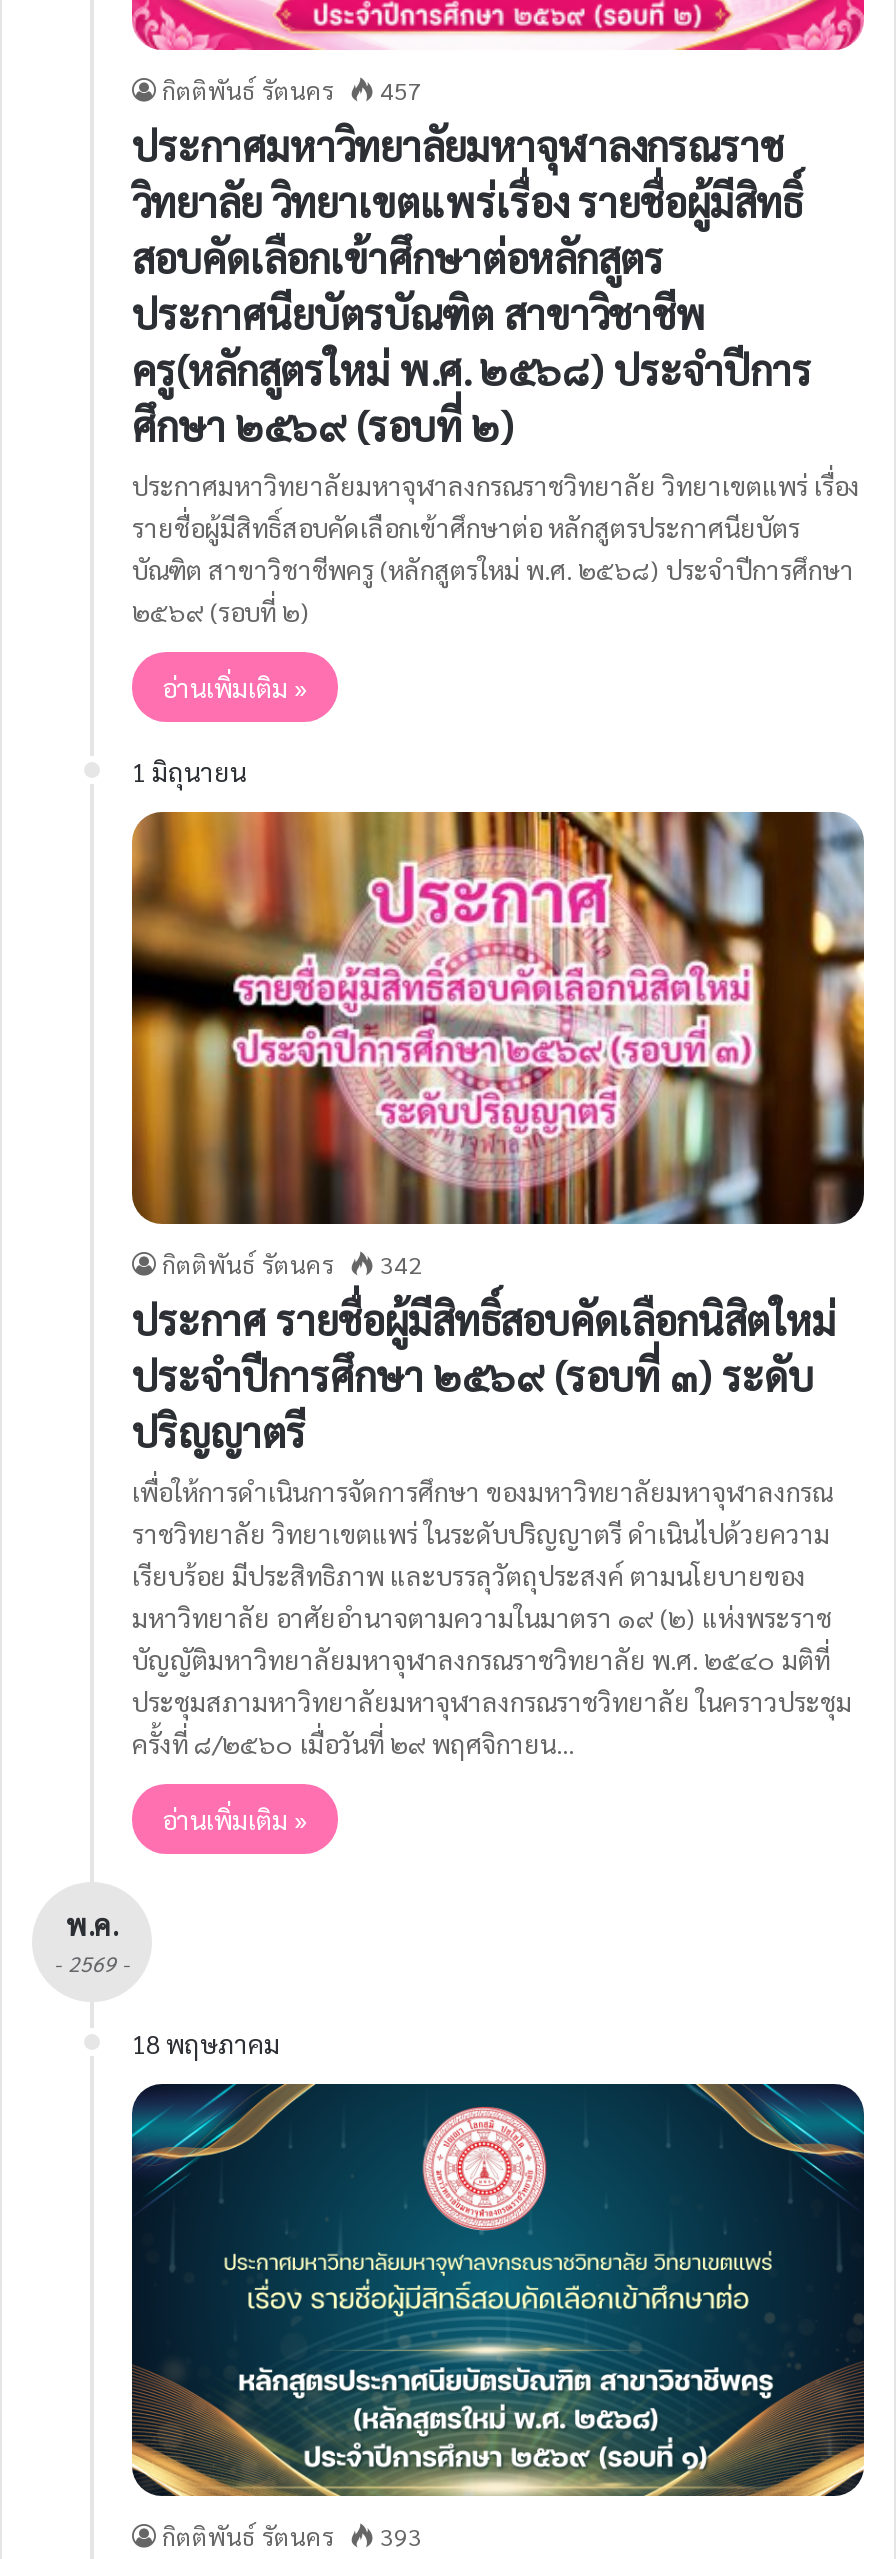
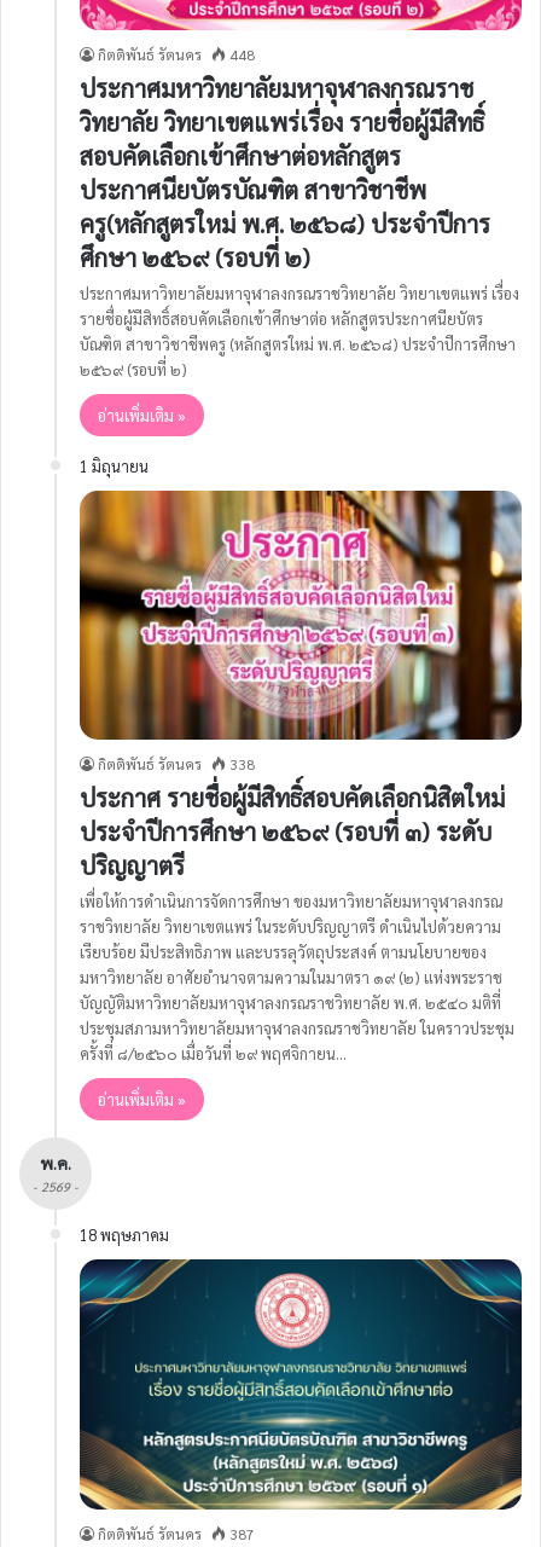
- กิตติพันธ์ รัตนคร 457
+ กิตติพันธ์ รัตนคร 448

- กิตติพันธ์ รัตนคร 342
+ กิตติพันธ์ รัตนคร 338

- กิตติพันธ์ รัตนคร 393
+ กิตติพันธ์ รัตนคร 387
